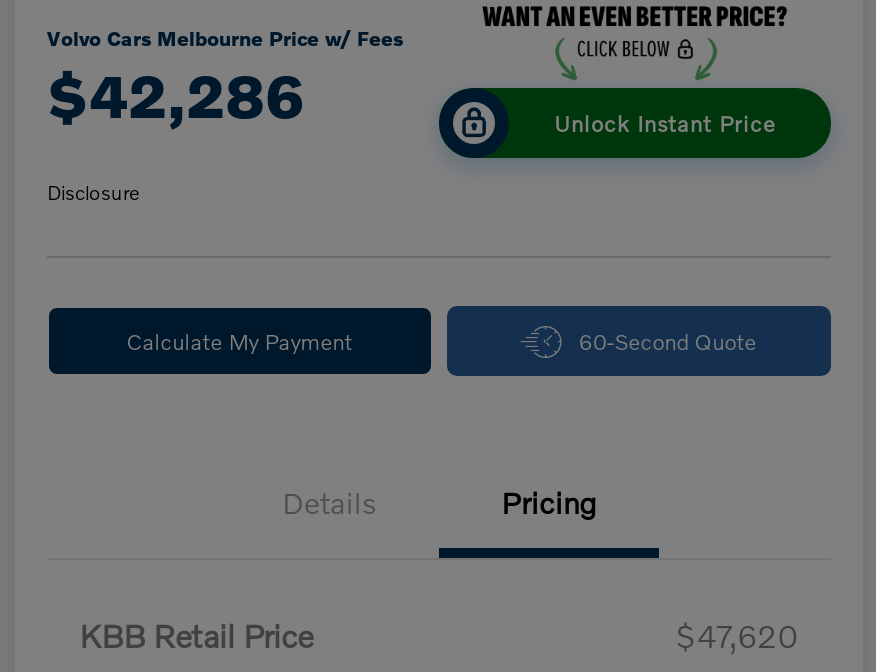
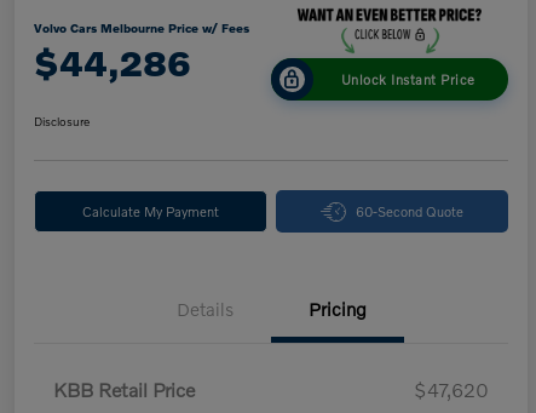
- $42,286
+ $44,286
